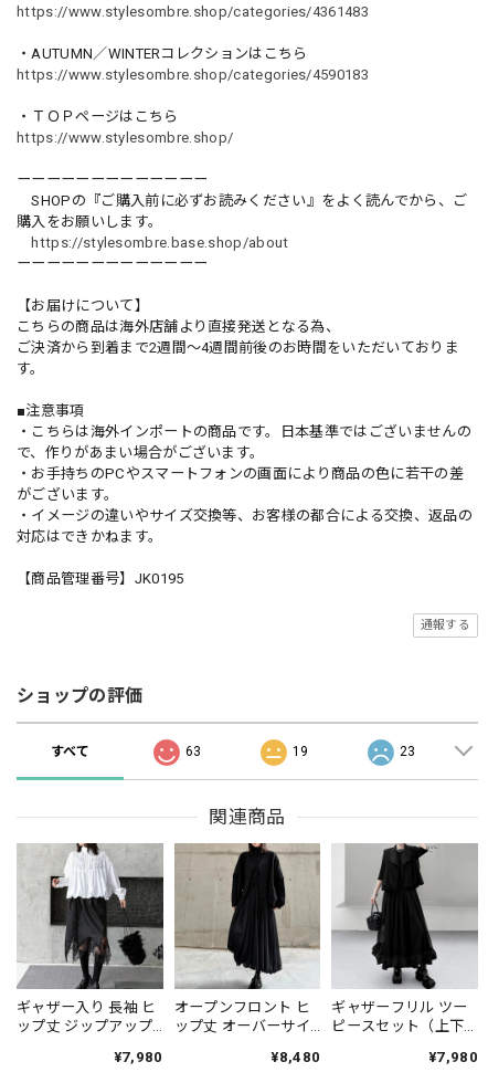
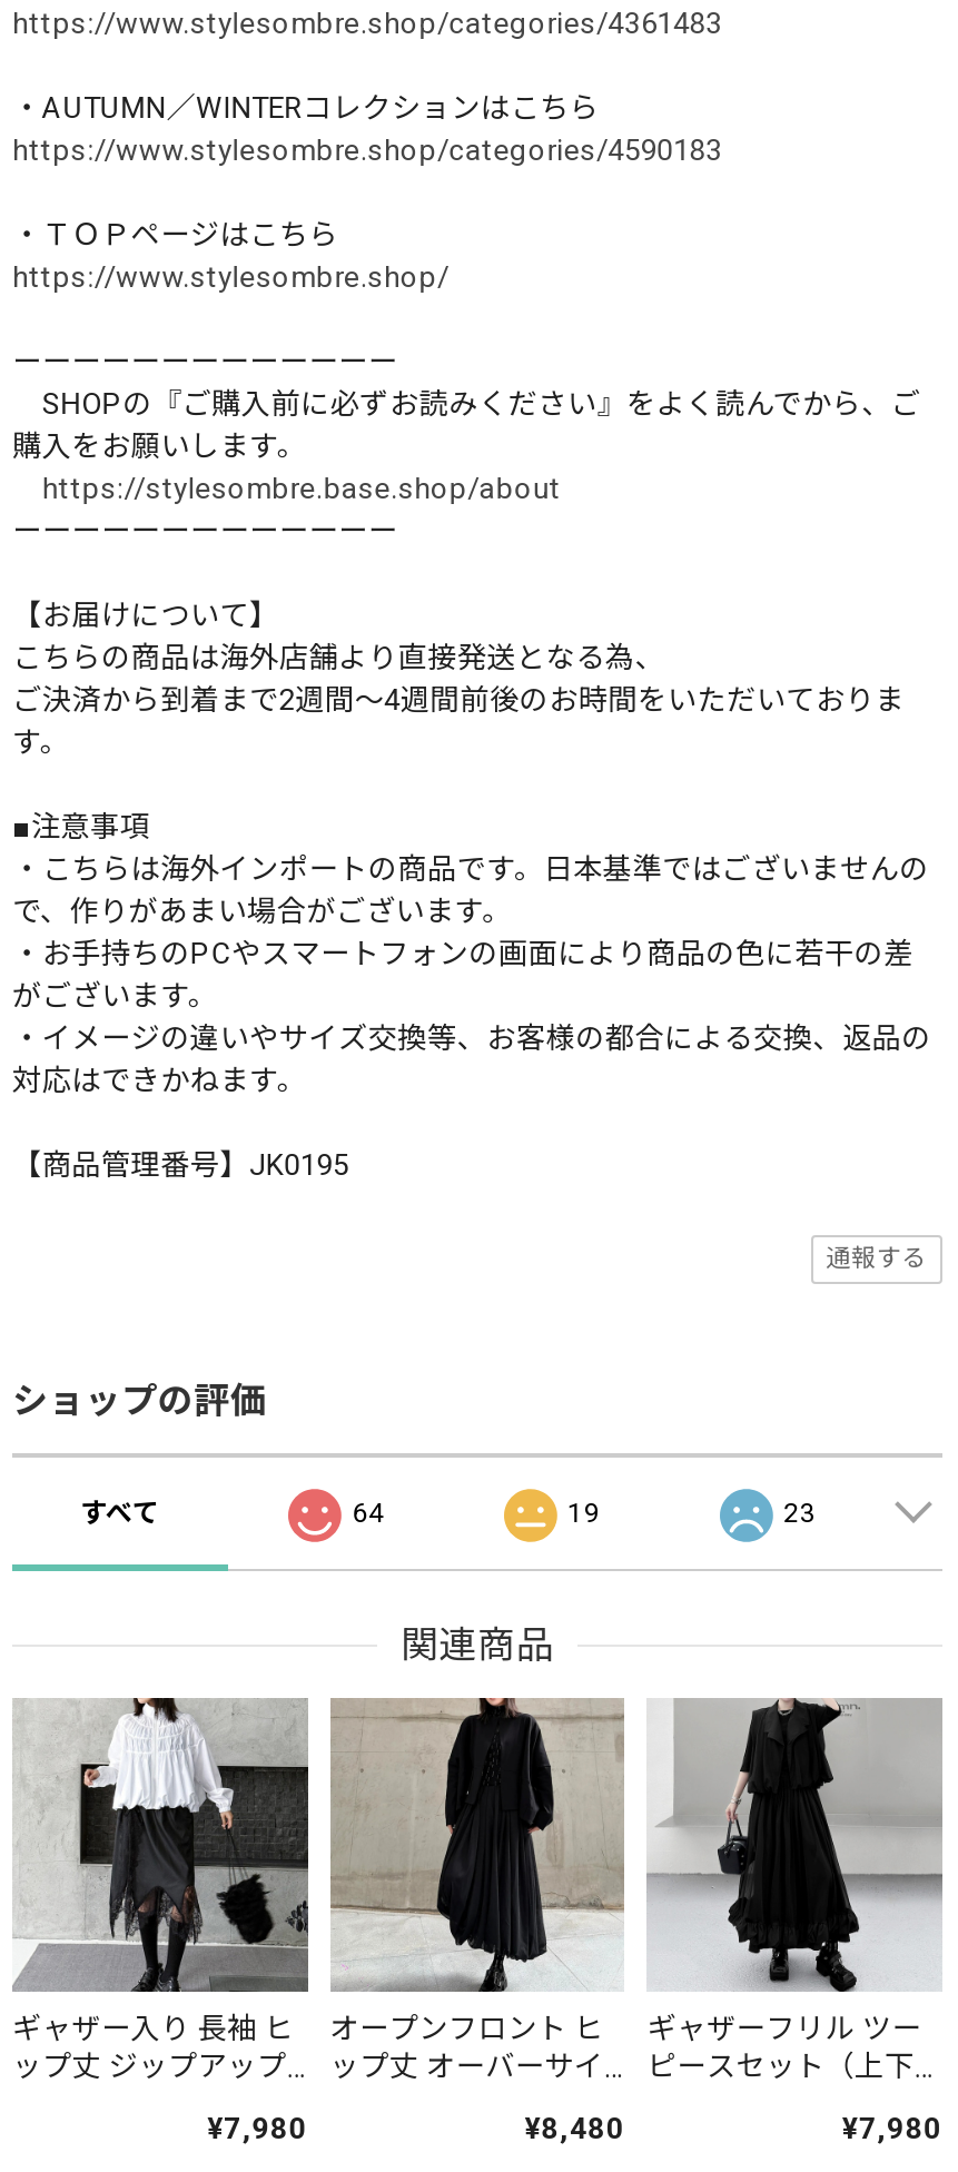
- 63
+ 64
